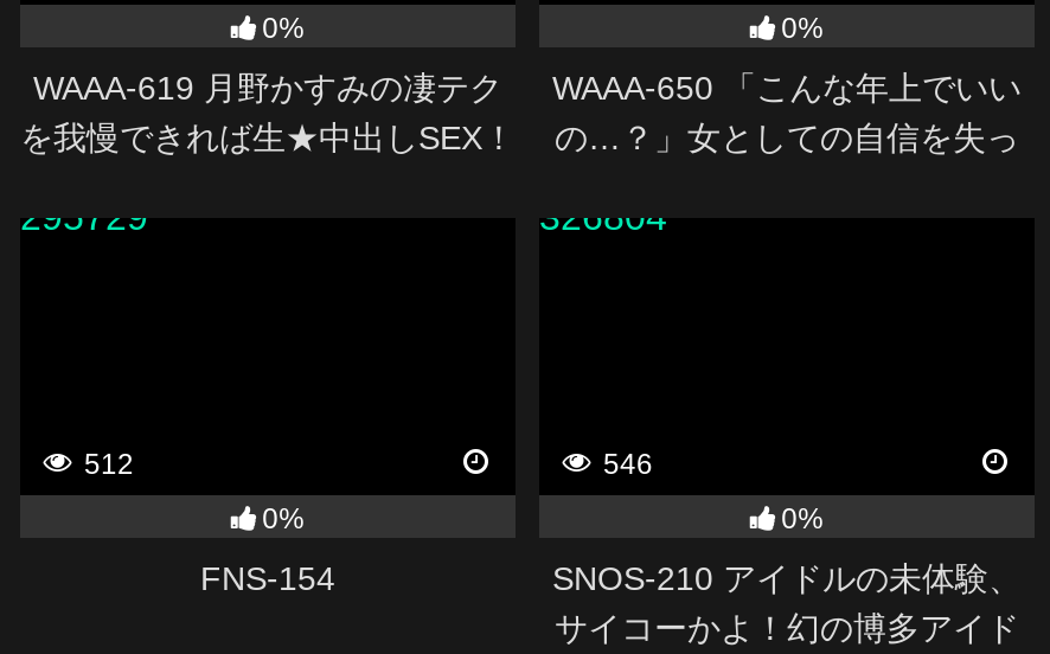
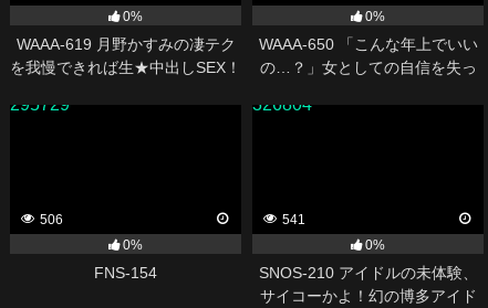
- 512
+ 506

- 546
+ 541
